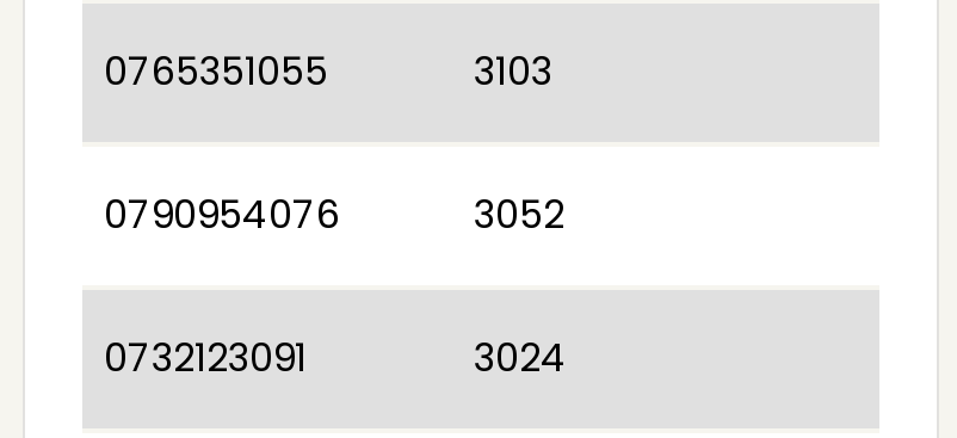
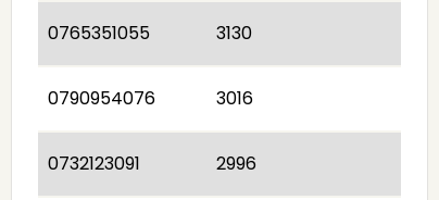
- 3103
+ 3130

- 3052
+ 3016

- 3024
+ 2996
